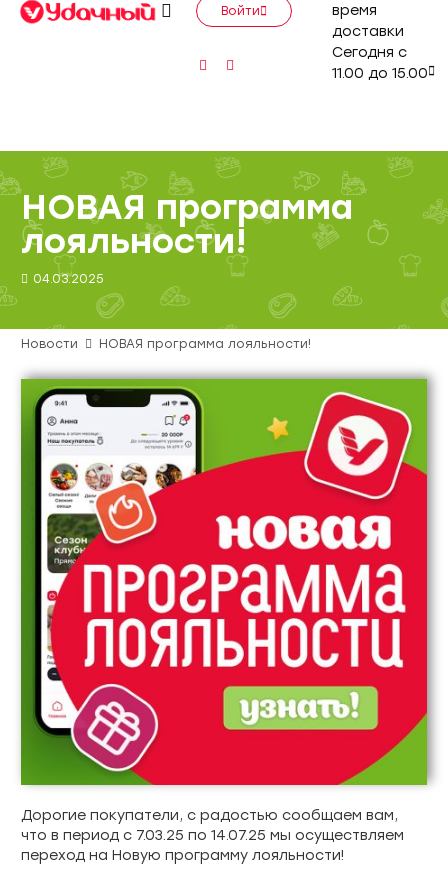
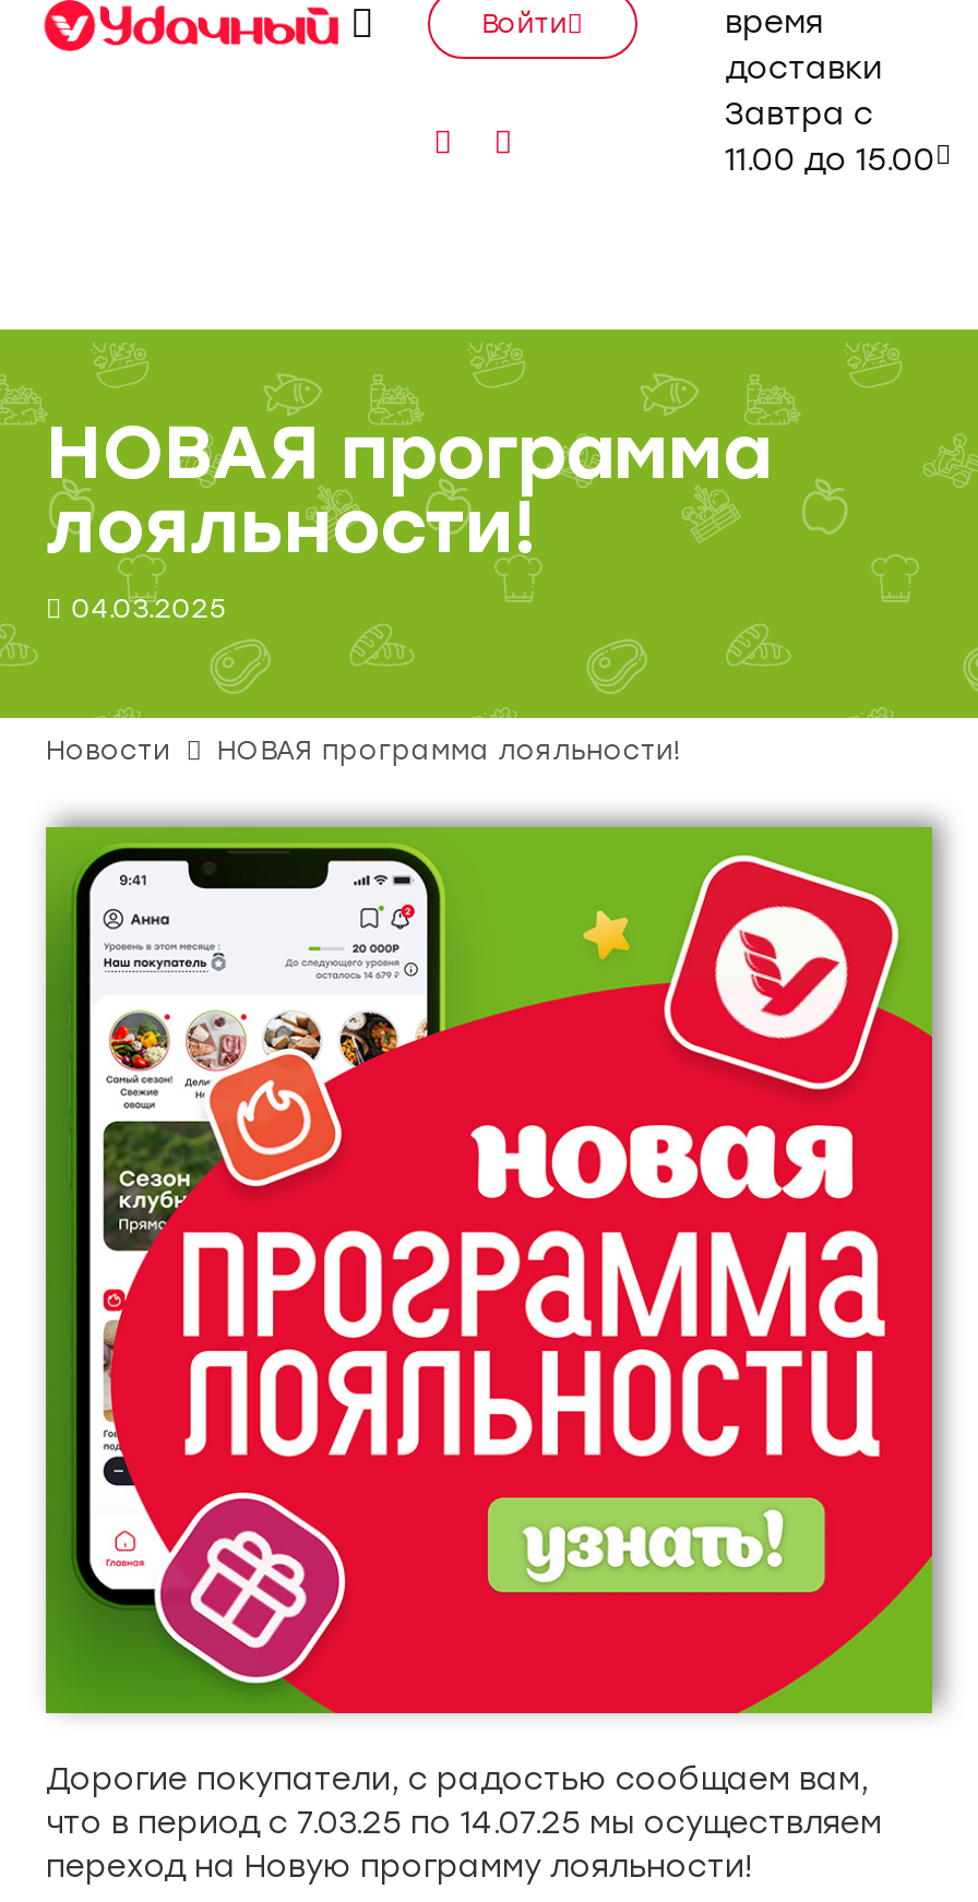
- Сегодня с
+ Завтра с
